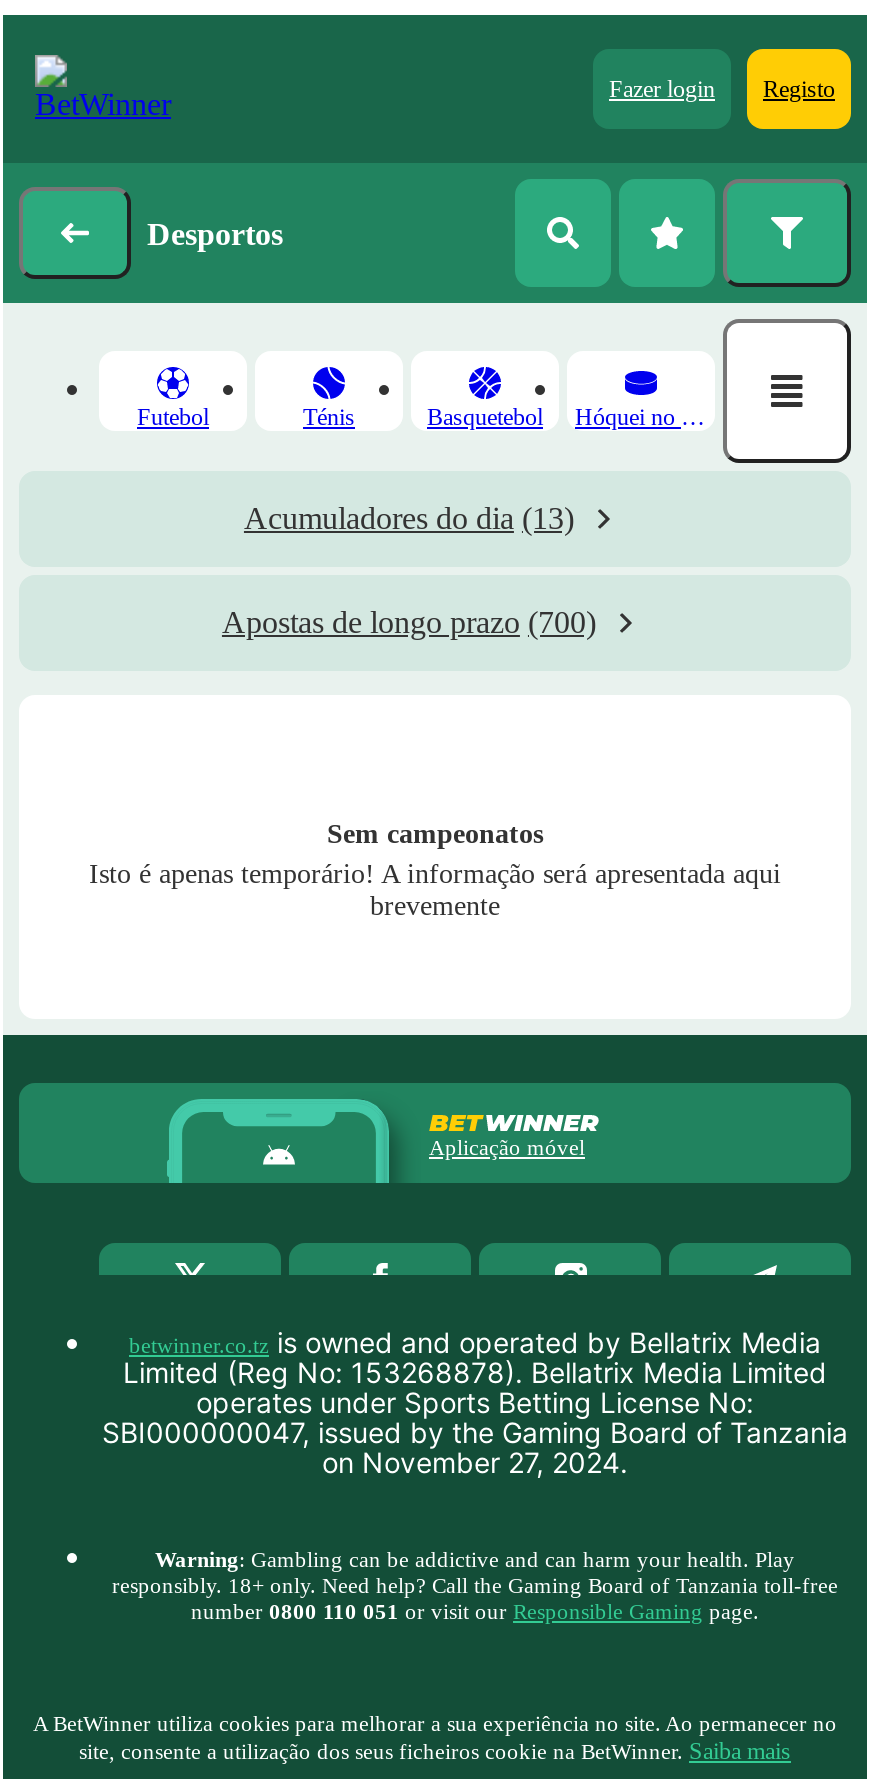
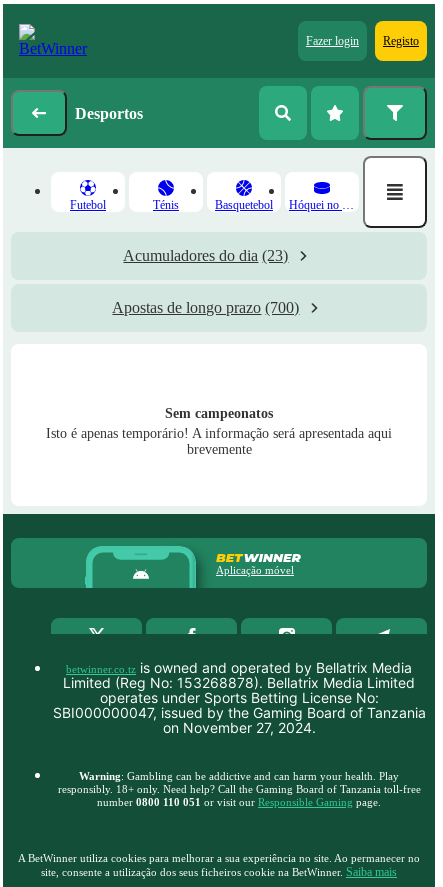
- Acumuladores do dia (13)
+ Acumuladores do dia (23)
